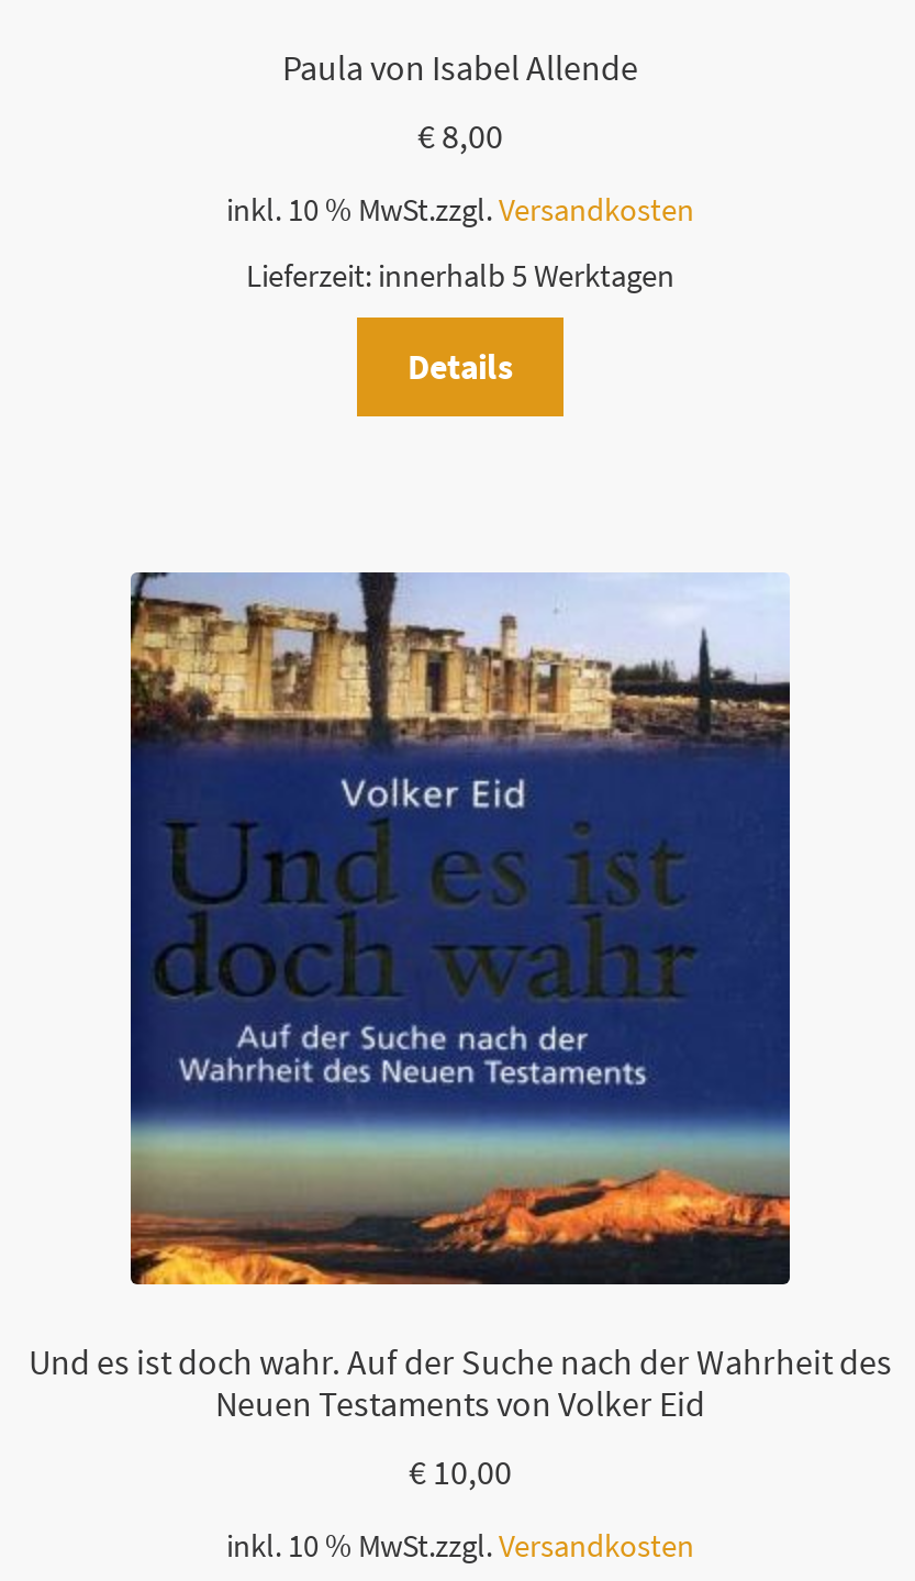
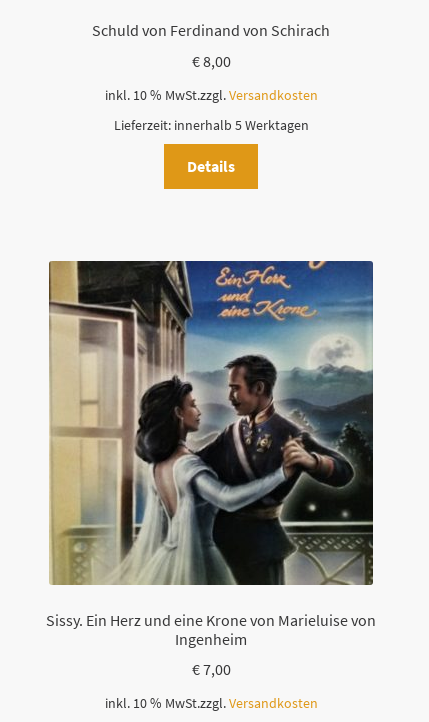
- Paula von Isabel Allende
+ Schuld von Ferdinand von Schirach

- [image]
- Und es ist doch wahr. Auf der Suche nach der Wahrheit des
- Neuen Testaments von Volker Eid
+ [image]
+ Sissy. Ein Herz und eine Krone von Marieluise von
+ Ingenheim

- €10,00
+ €7,00
